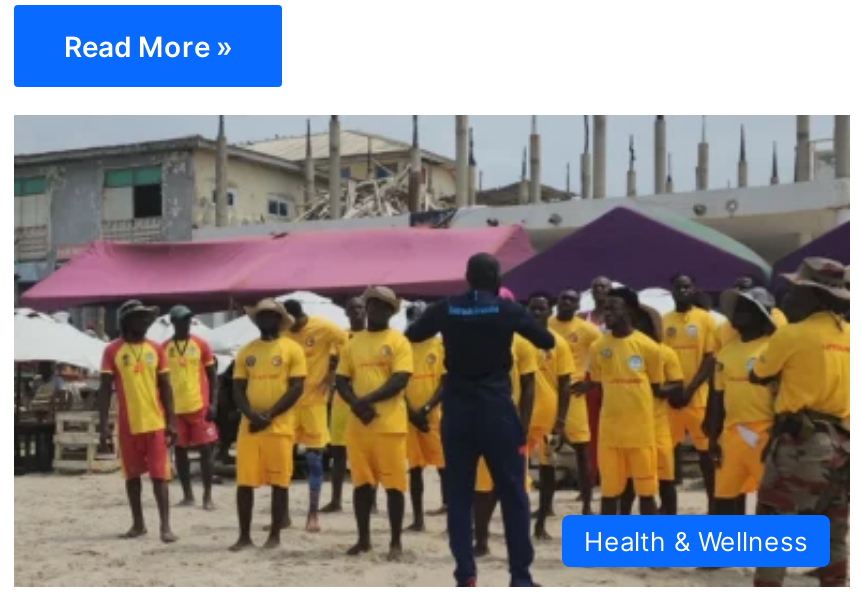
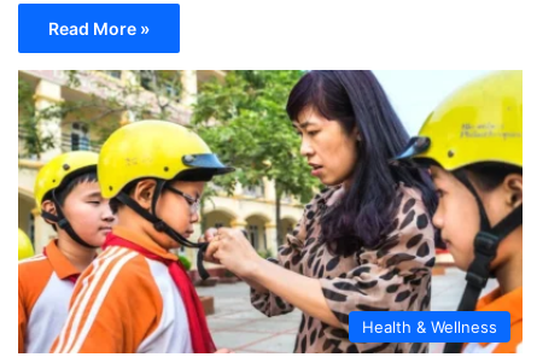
- [image]
+ [image]
